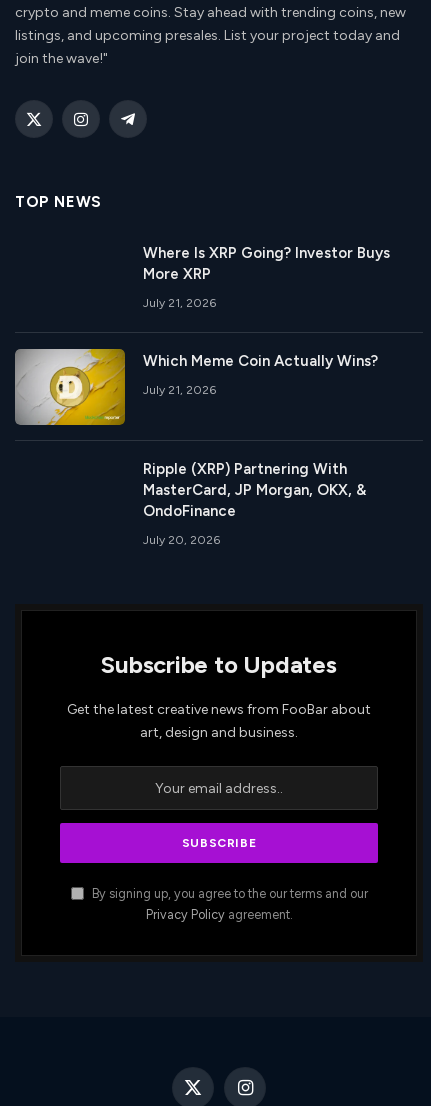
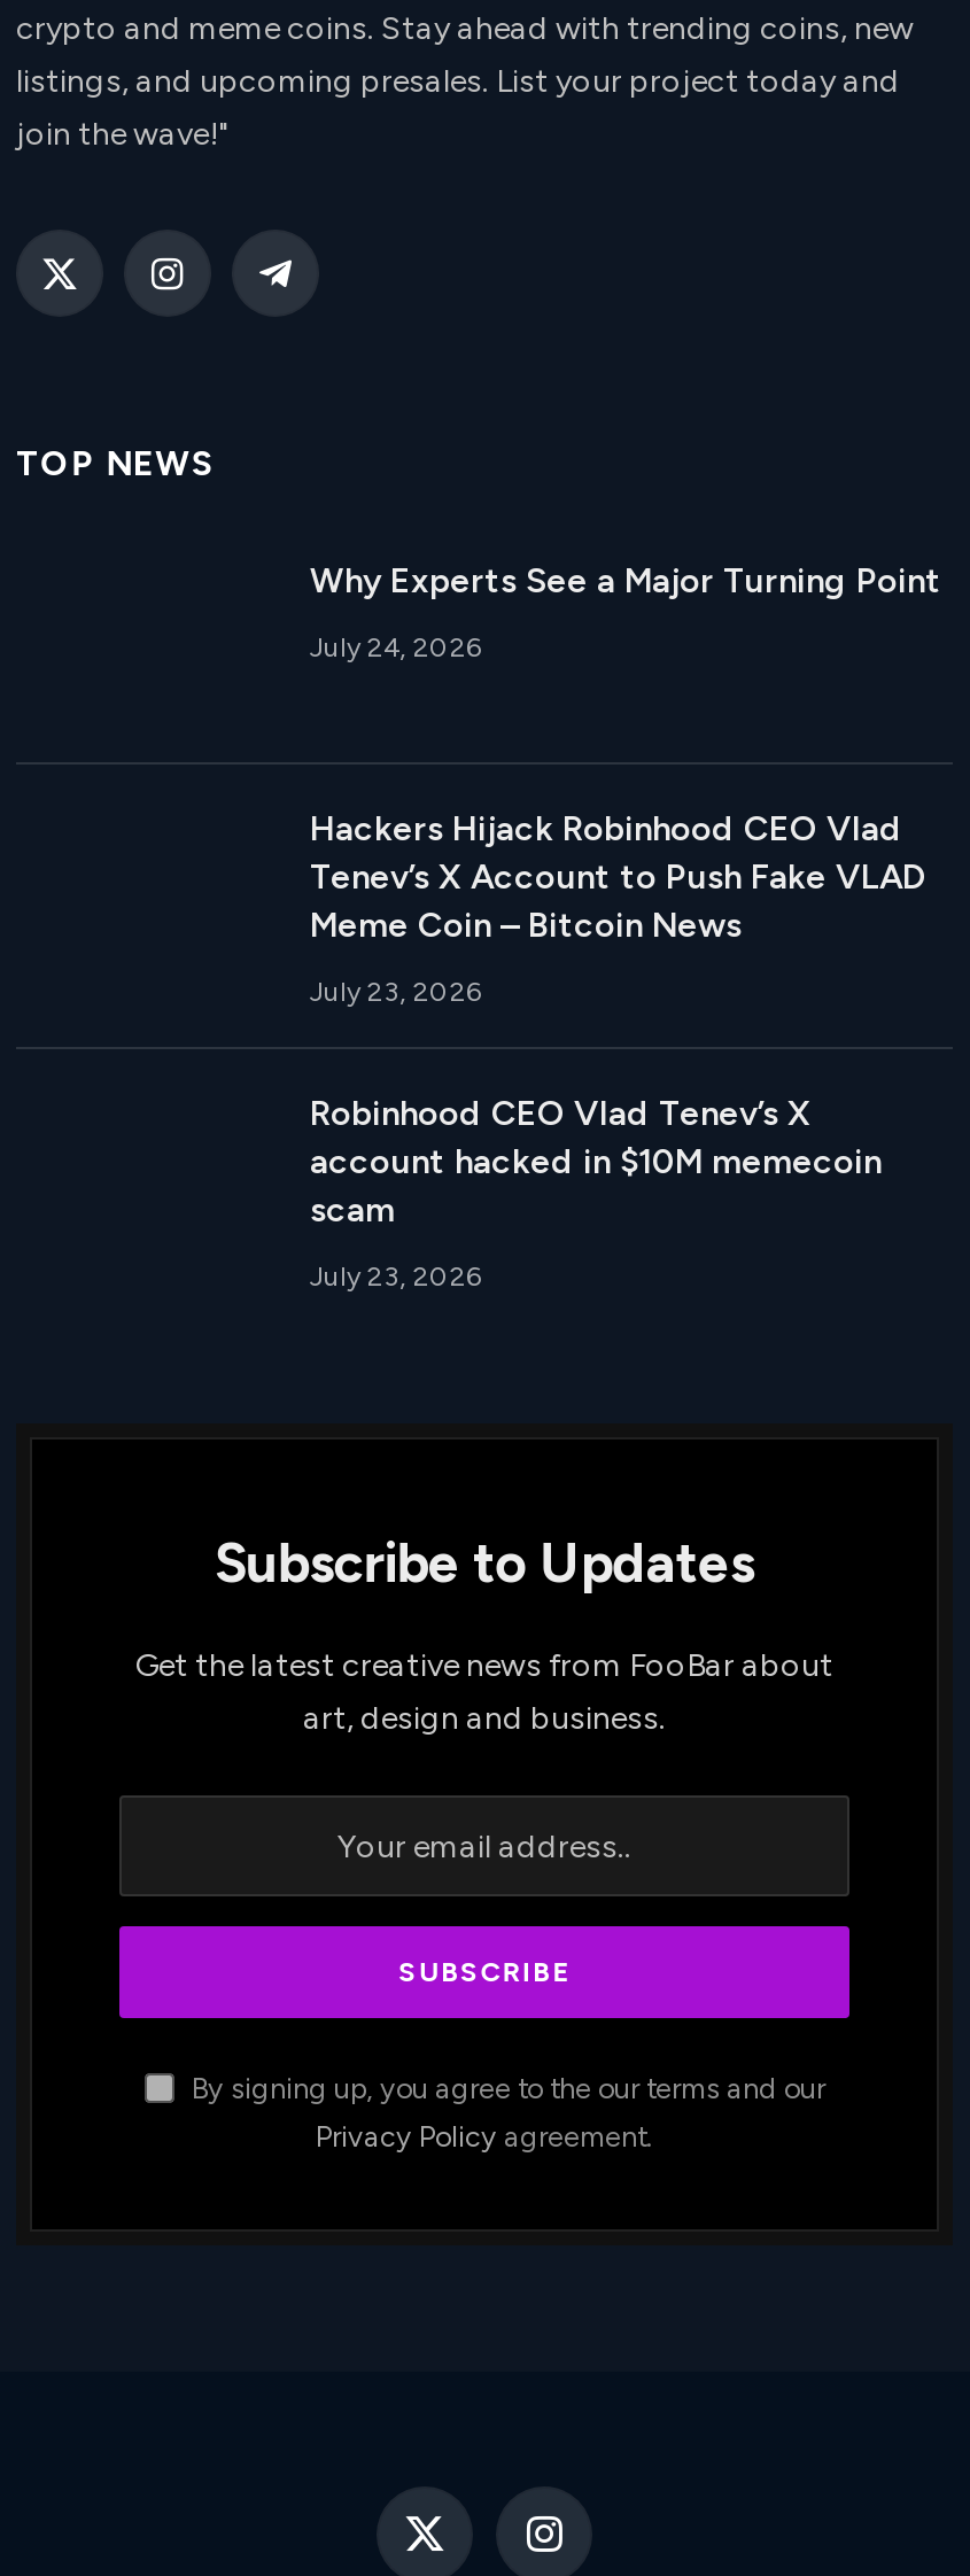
- Where Is XRP Going? Investor Buys
- More XRP
+ Why Experts See a Major Turning Point

- July 21, 2026
+ July 24, 2026

- [image]

- Which Meme Coin Actually Wins?
+ Hackers Hijack Robinhood CEO Vlad
+ Tenev’s X Account to Push Fake VLAD
+ Meme Coin – Bitcoin News

- July 21, 2026
+ July 23, 2026

- Ripple (XRP) Partnering With
- MasterCard, JP Morgan, OKX, &
- OndoFinance
+ Robinhood CEO Vlad Tenev’s X
+ account hacked in $10M memecoin
+ scam

- July 20, 2026
+ July 23, 2026
